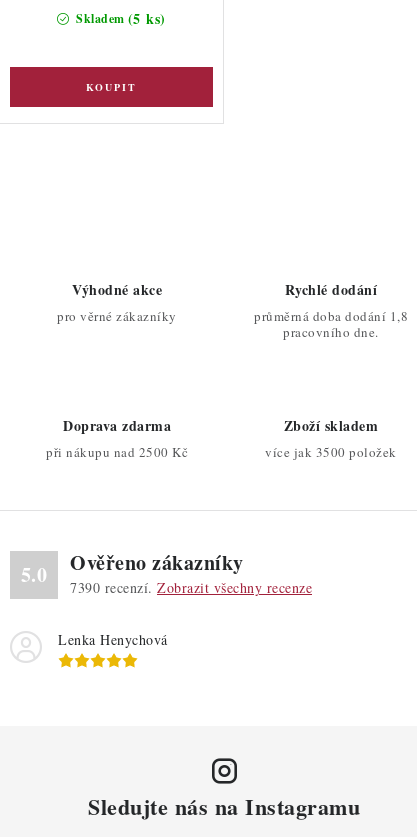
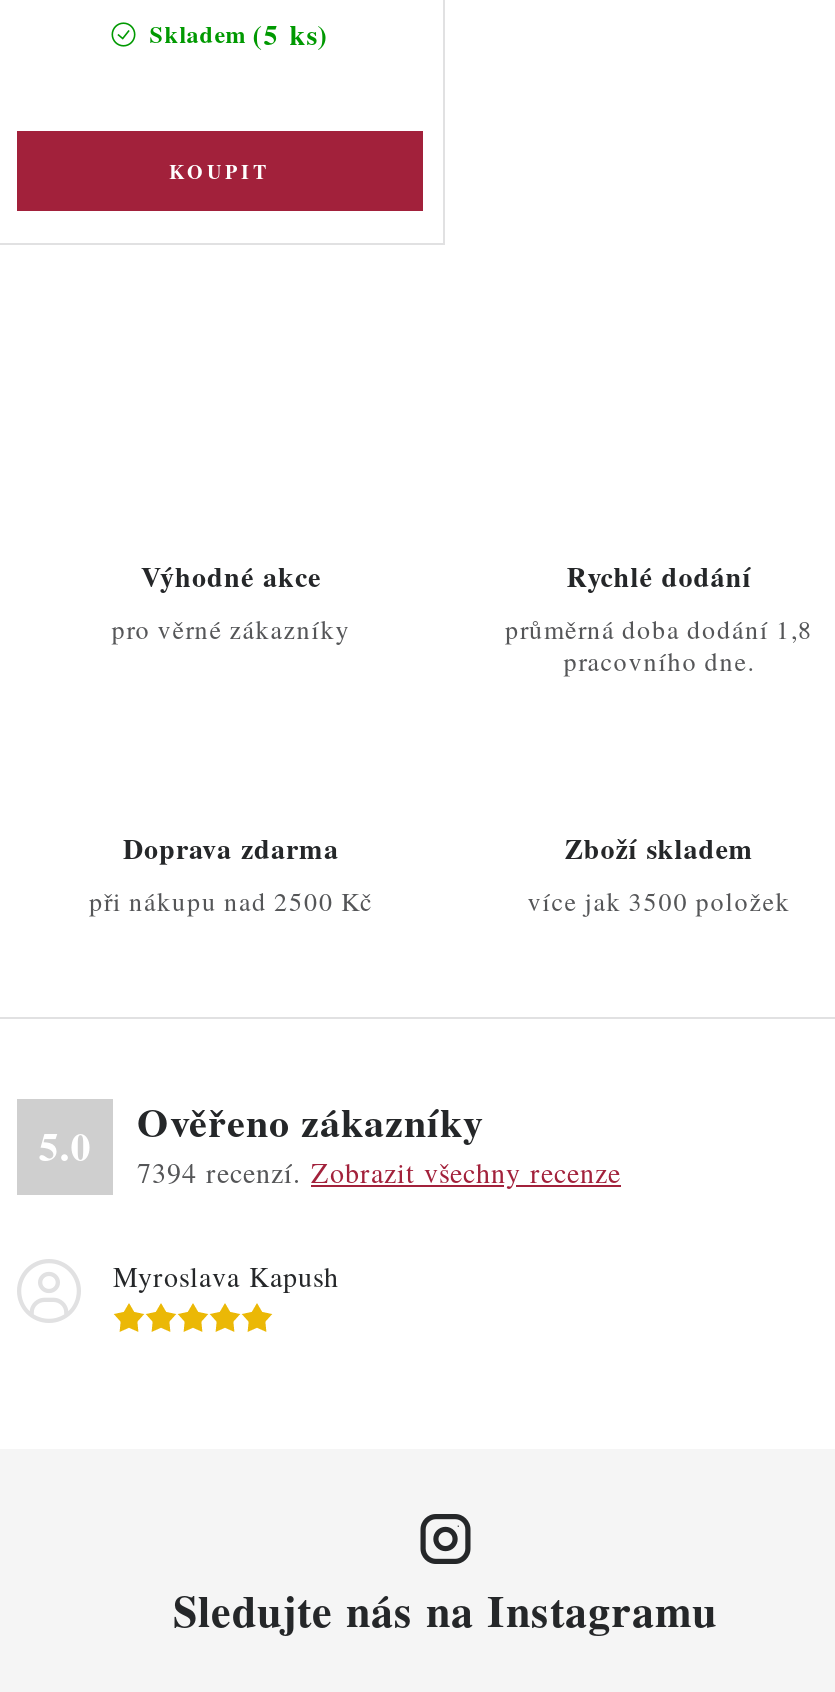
- 7390 recenzí. Zobrazit všechny recenze
+ 7394 recenzí. Zobrazit všechny recenze

- Lenka Henychová
+ Myroslava Kapush
